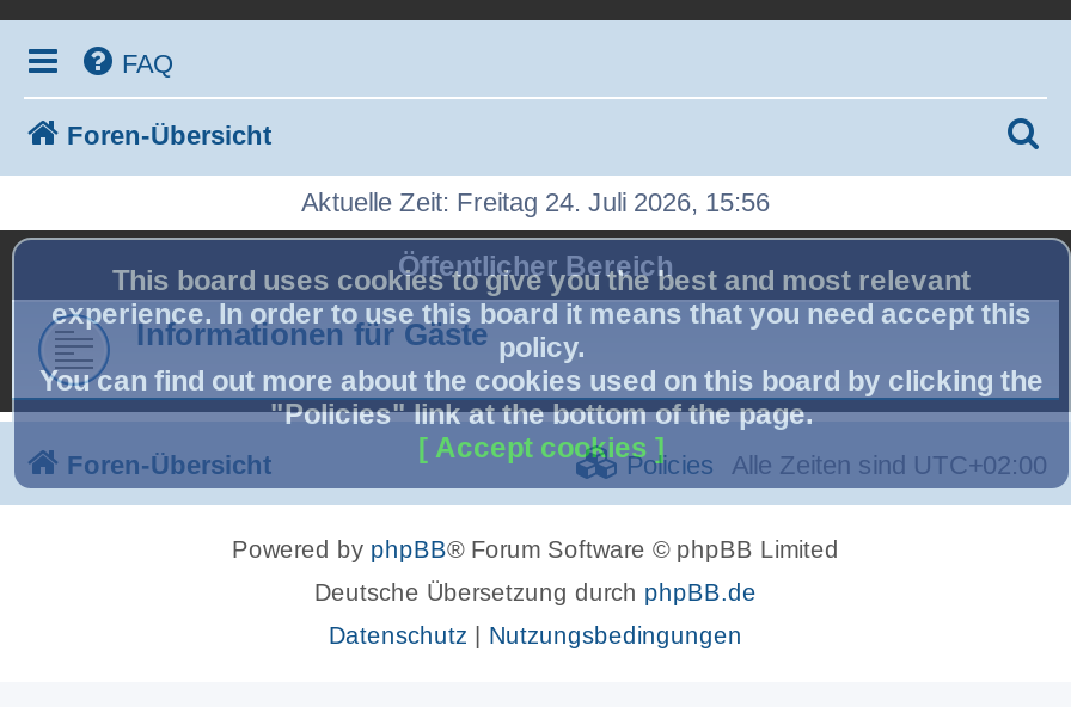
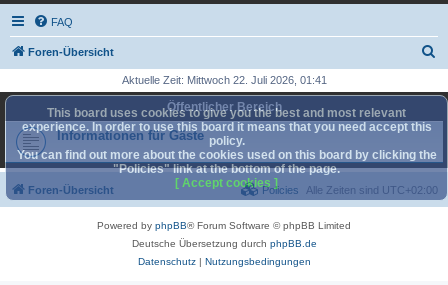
- Aktuelle Zeit: Freitag 24. Juli 2026, 15:56
+ Aktuelle Zeit: Mittwoch 22. Juli 2026, 01:41
